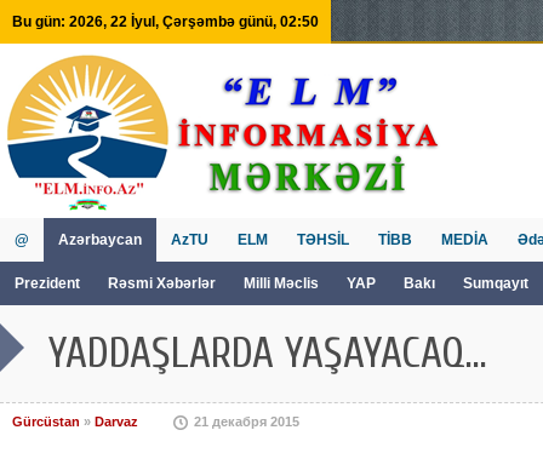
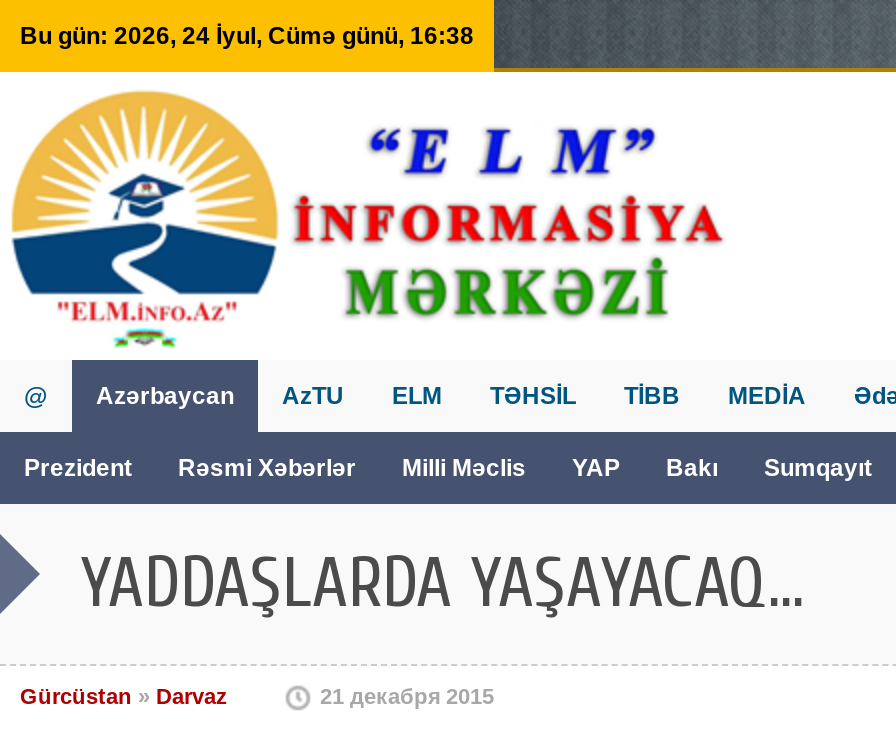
- Bu gün: 2026, 22 İyul, Çərşəmbə günü, 02:50
+ Bu gün: 2026, 24 İyul, Cümə günü, 16:38
